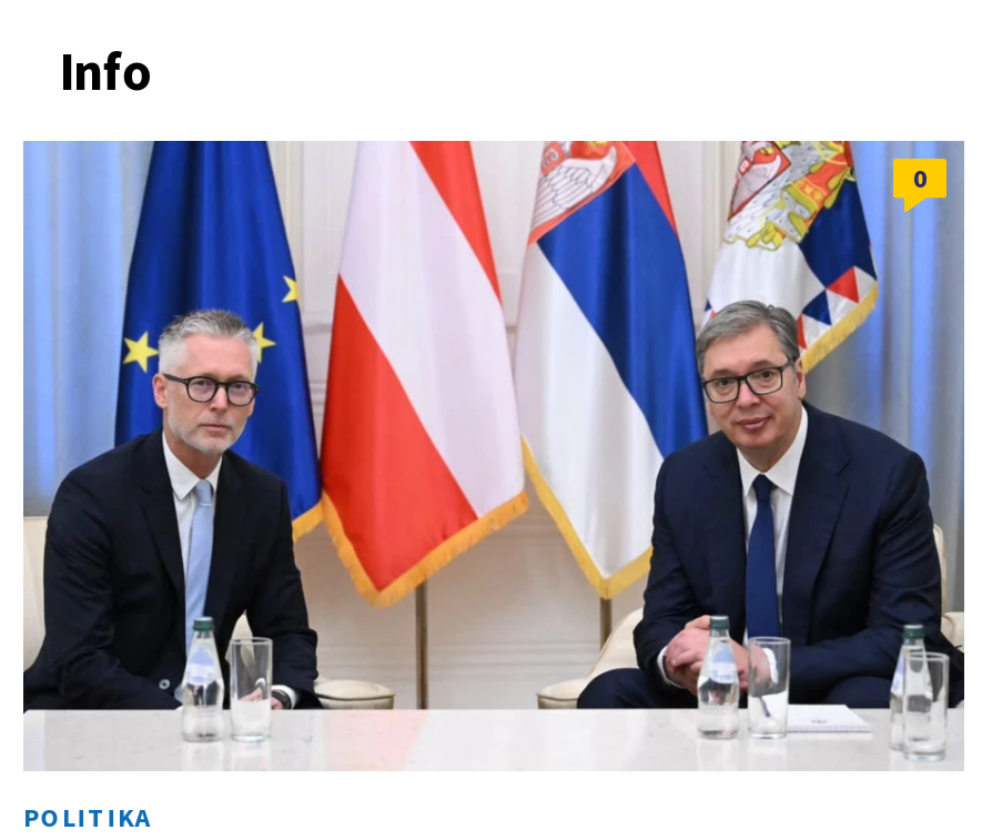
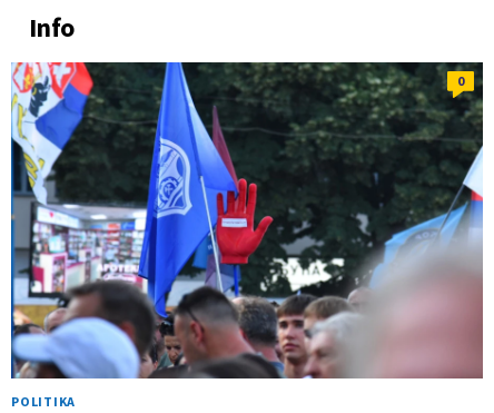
- [image]
+ [image]
